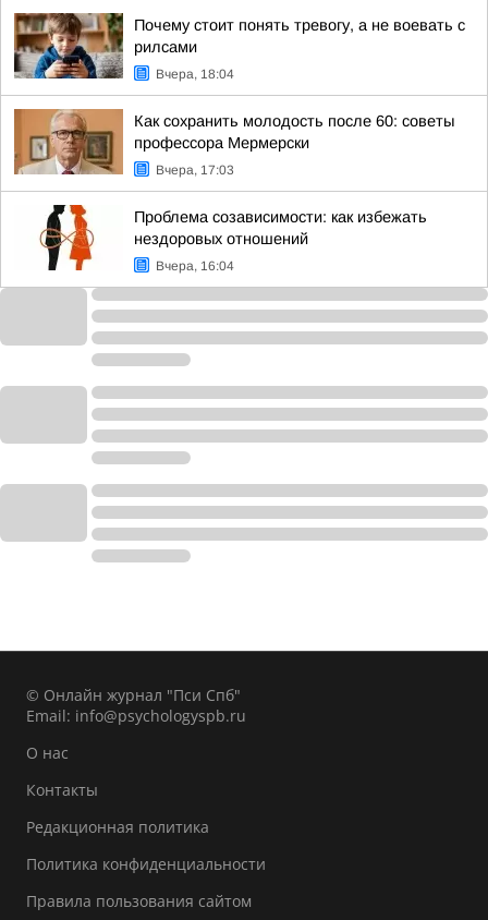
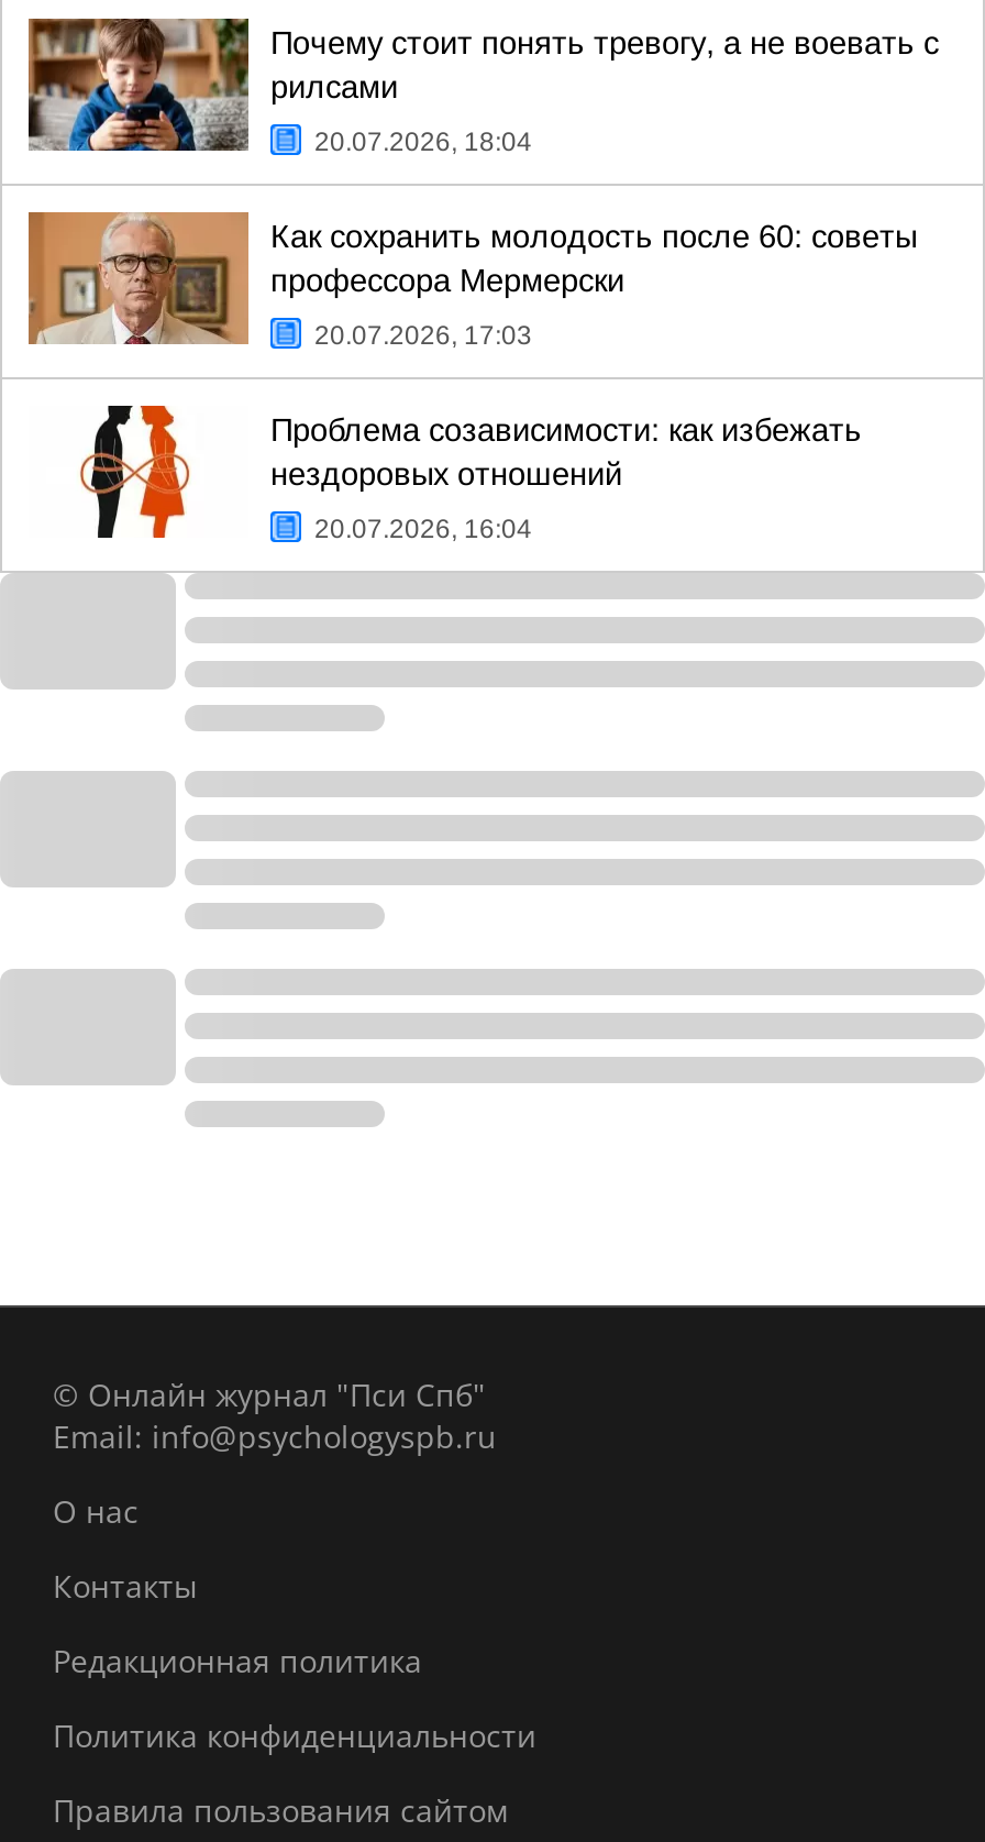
- Вчера, 18:04
+ 20.07.2026, 18:04

- Вчера, 17:03
+ 20.07.2026, 17:03

- Вчера, 16:04
+ 20.07.2026, 16:04
